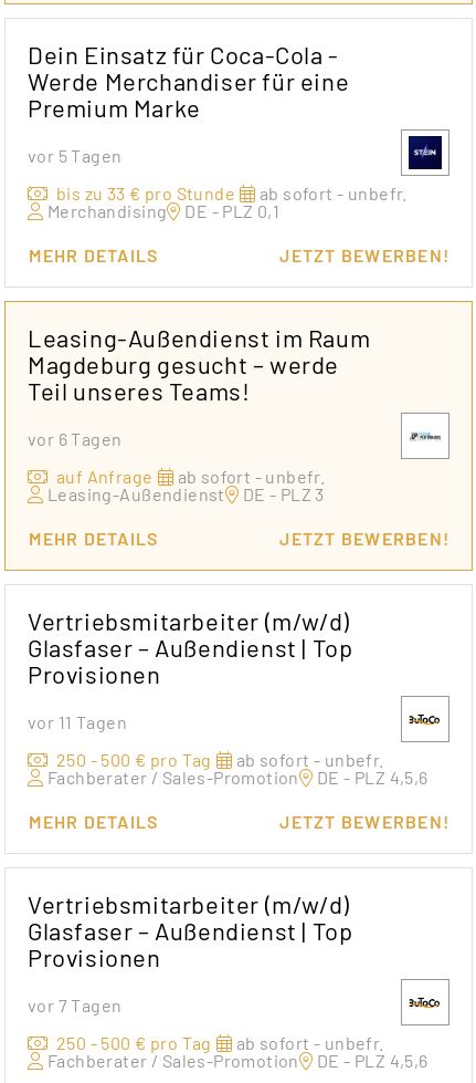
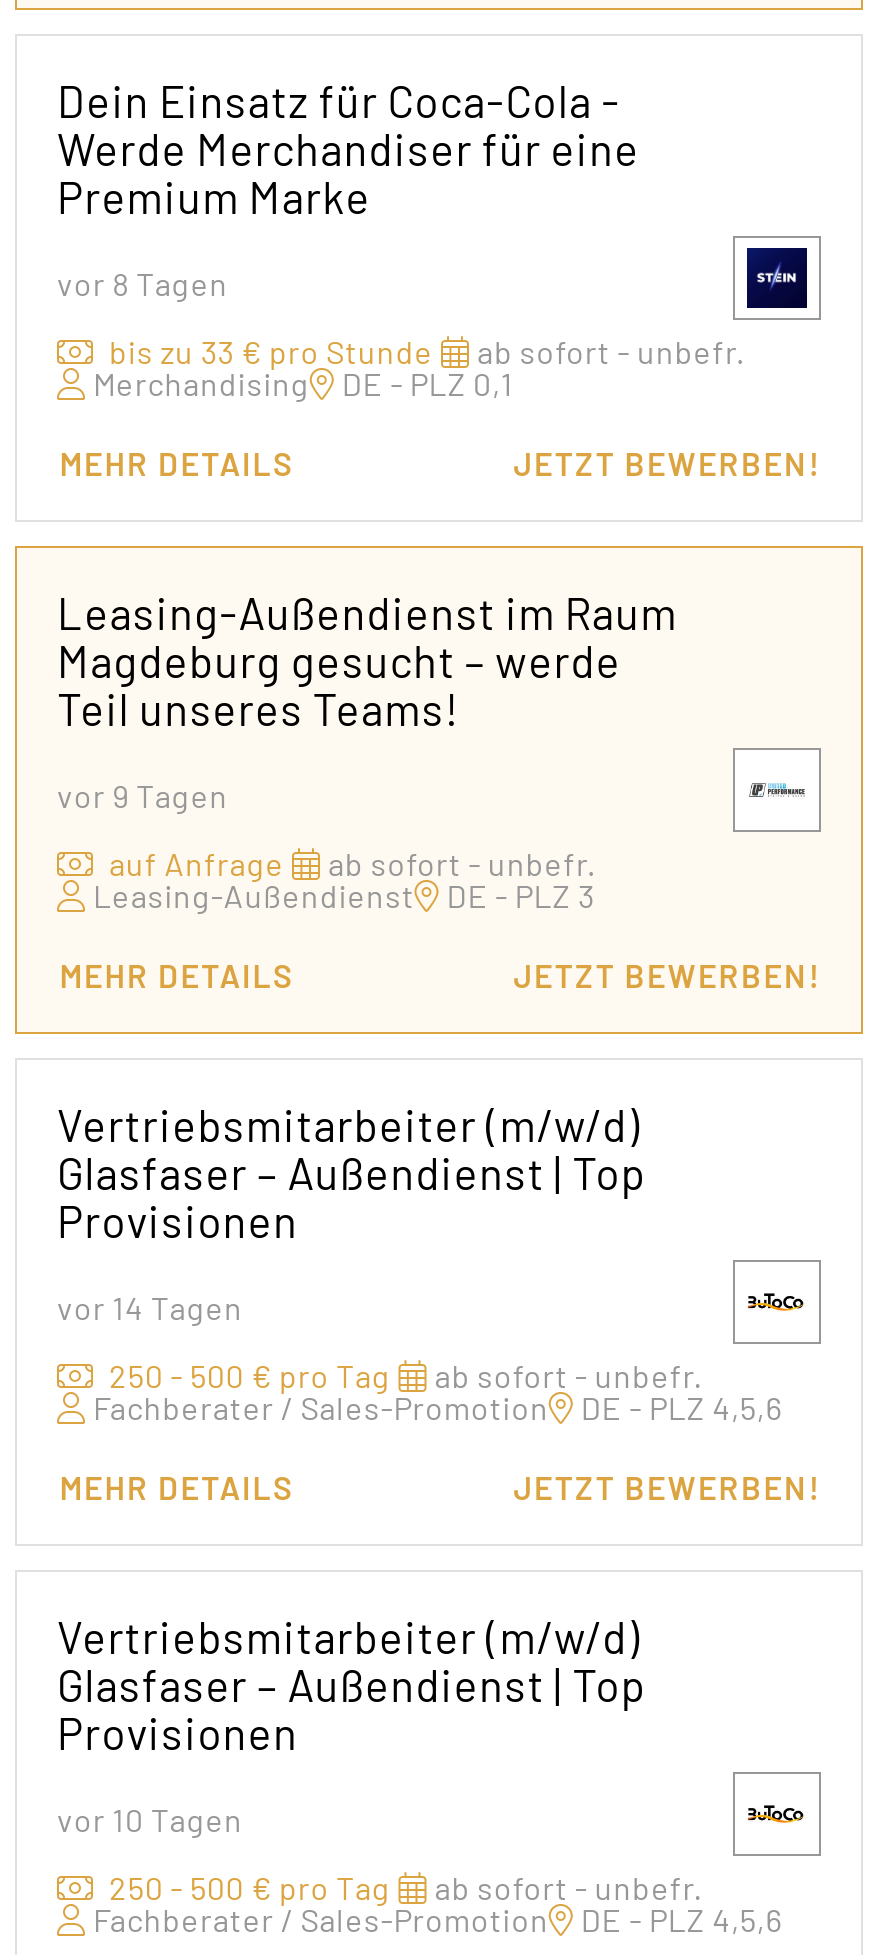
- vor 5 Tagen
+ vor 8 Tagen

- vor 6 Tagen
+ vor 9 Tagen

- vor 11 Tagen
+ vor 14 Tagen

- vor 7 Tagen
+ vor 10 Tagen
